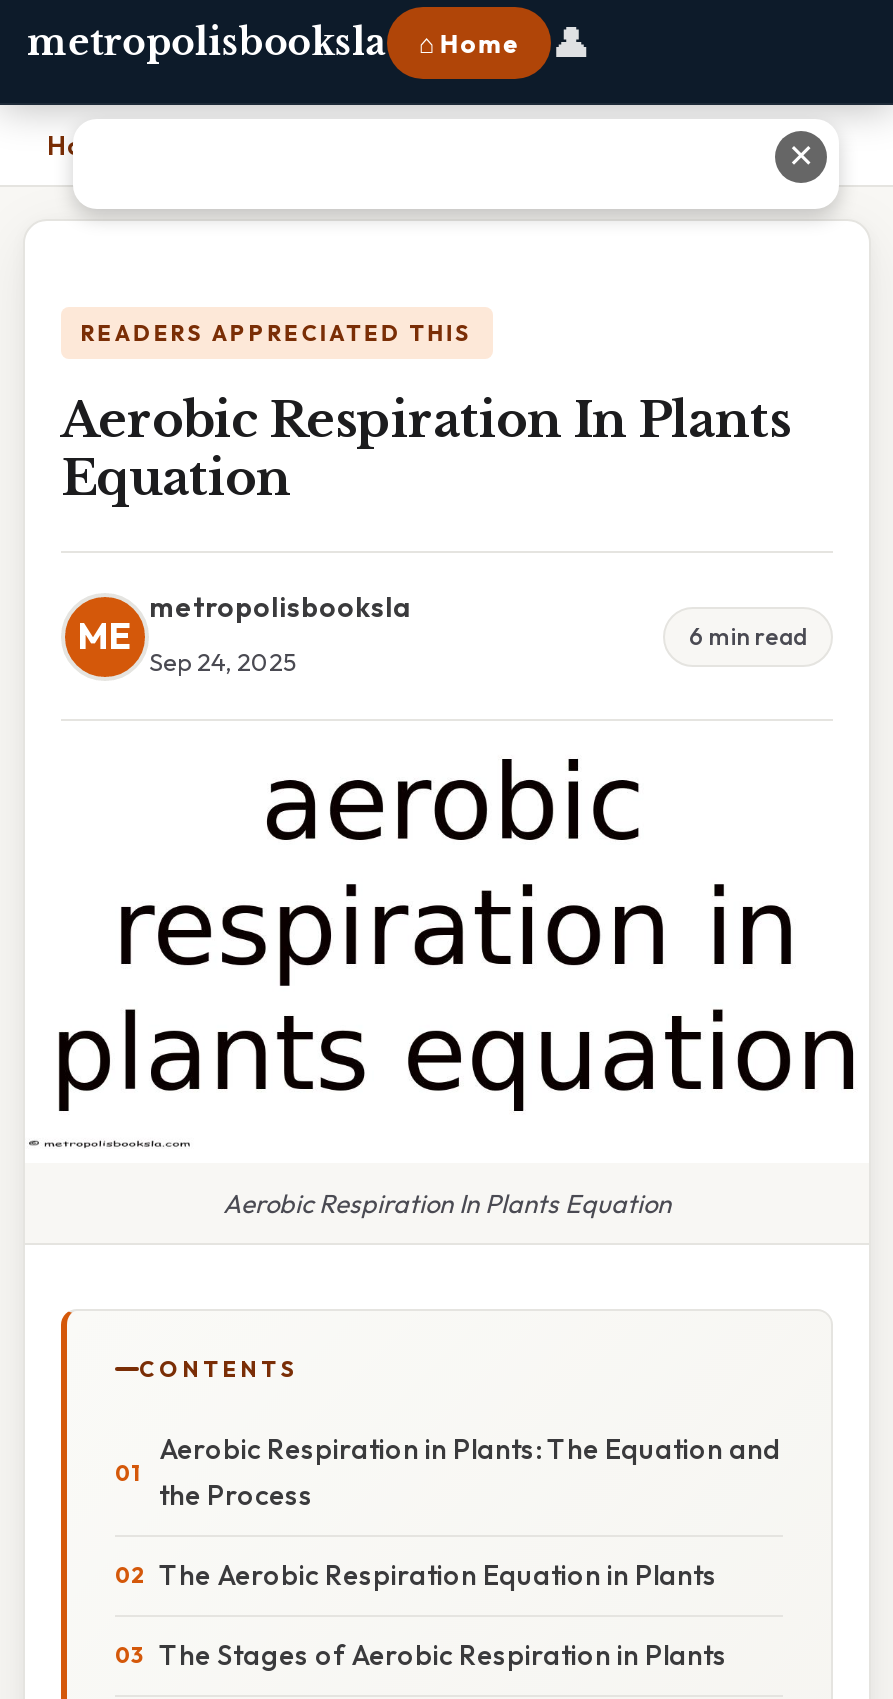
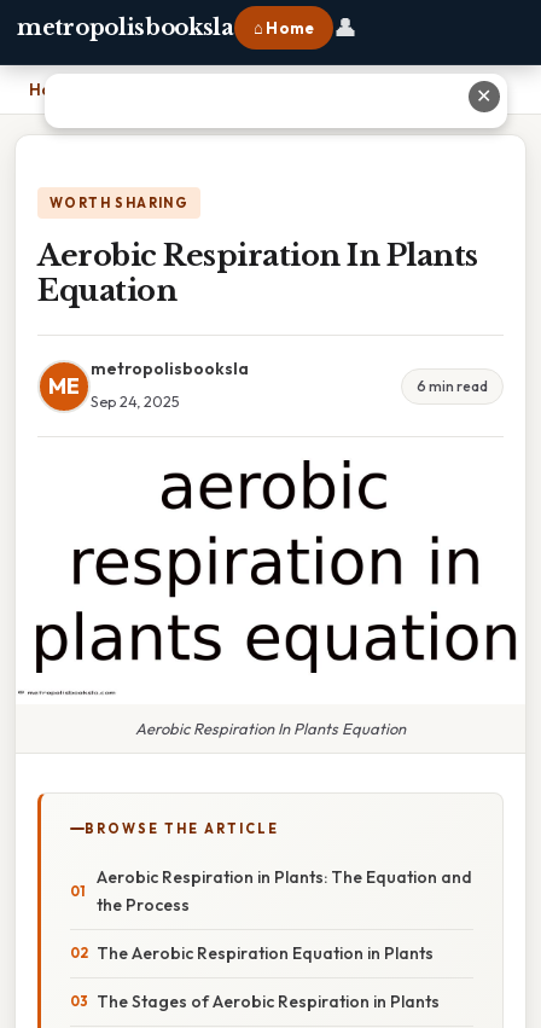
- READERS APPRECIATED THIS
+ WORTH SHARING

- CONTENTS
+ BROWSE THE ARTICLE
